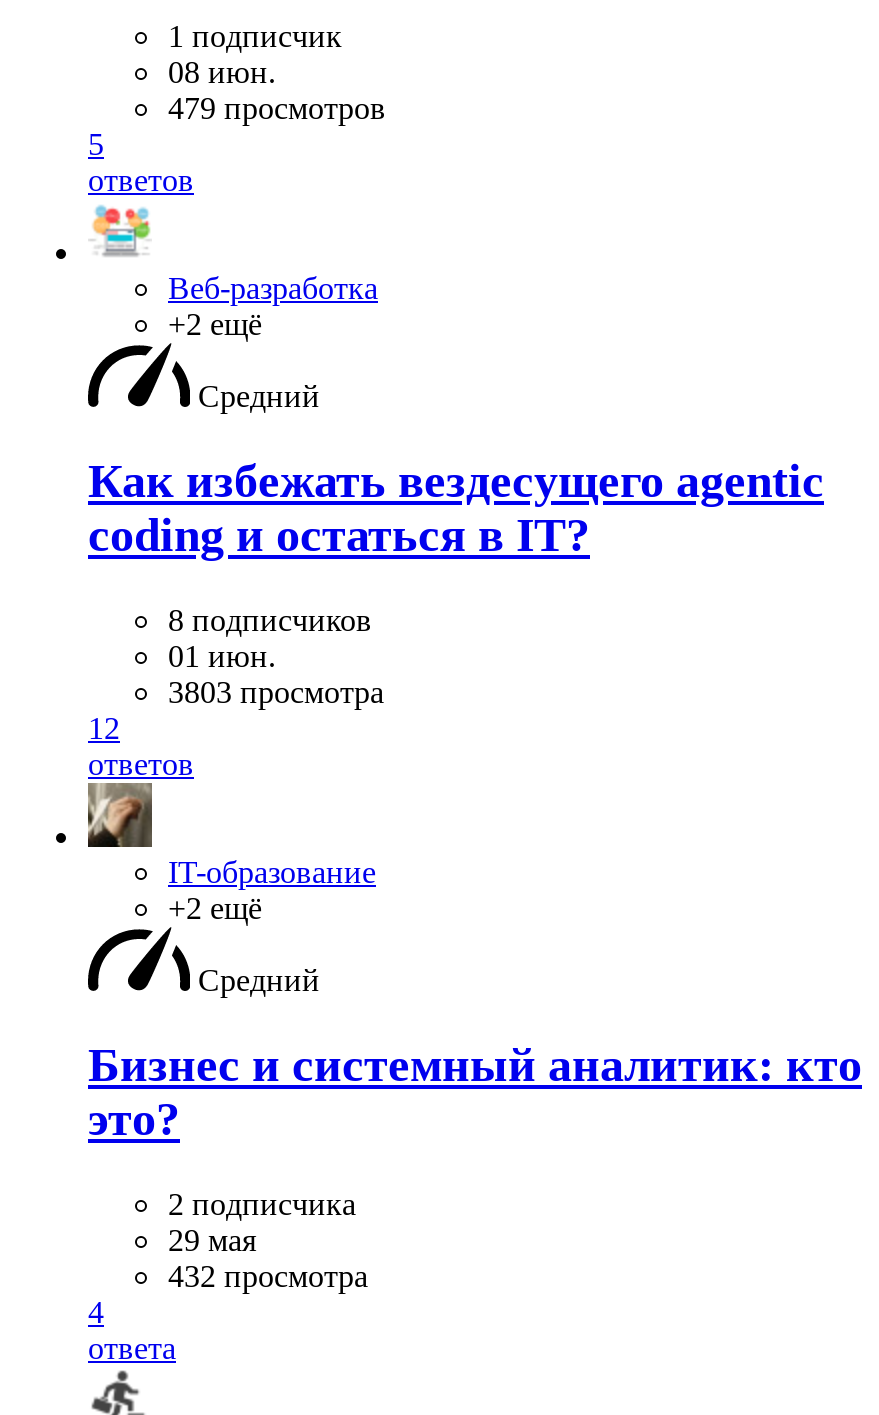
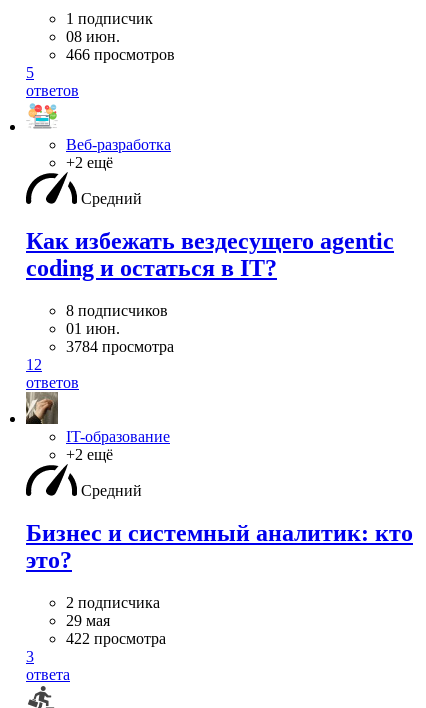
- 479 просмотров
+ 466 просмотров

- 3803 просмотра
+ 3784 просмотра

- 432 просмотра
+ 422 просмотра

- 4
+ 3
